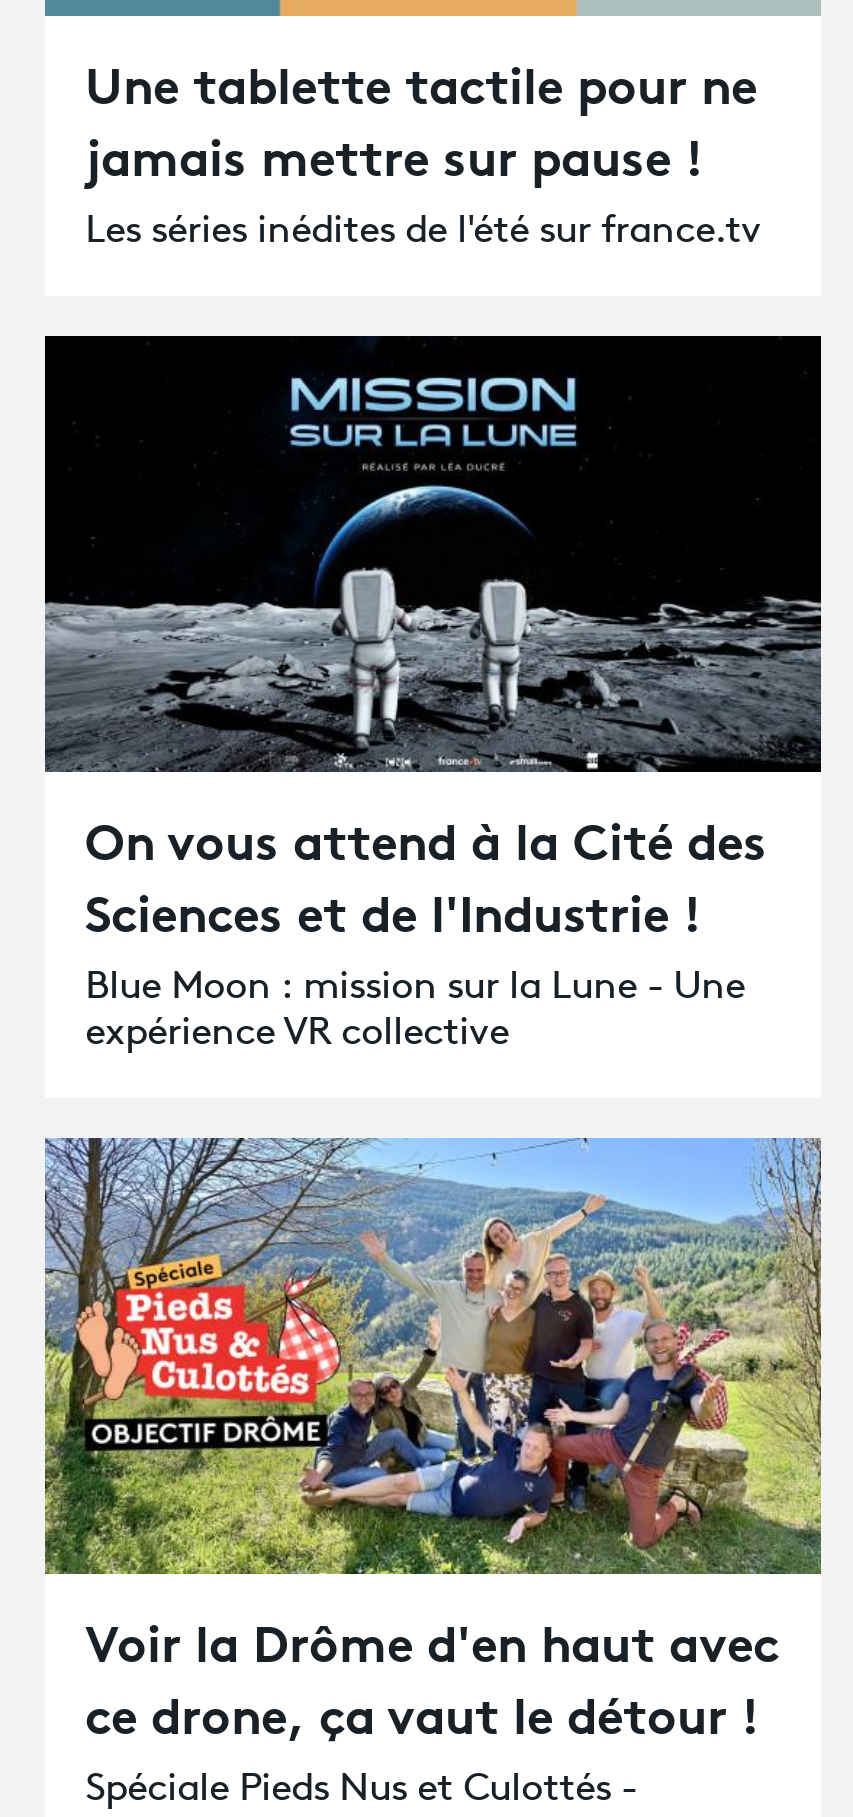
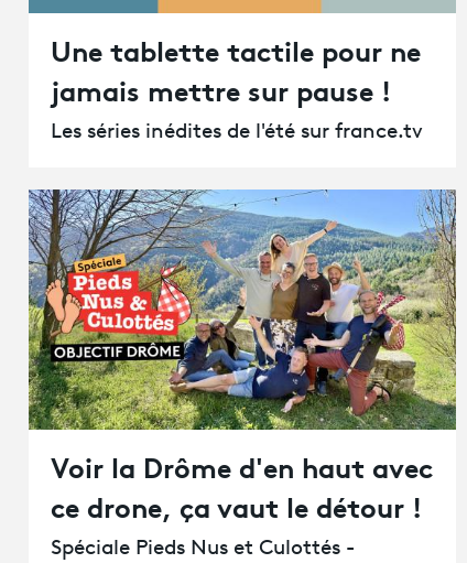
- [image]
- On vous attend à la Cité des
- Sciences et de l'Industrie !
- Blue Moon : mission sur la Lune - Une
- expérience VR collective
